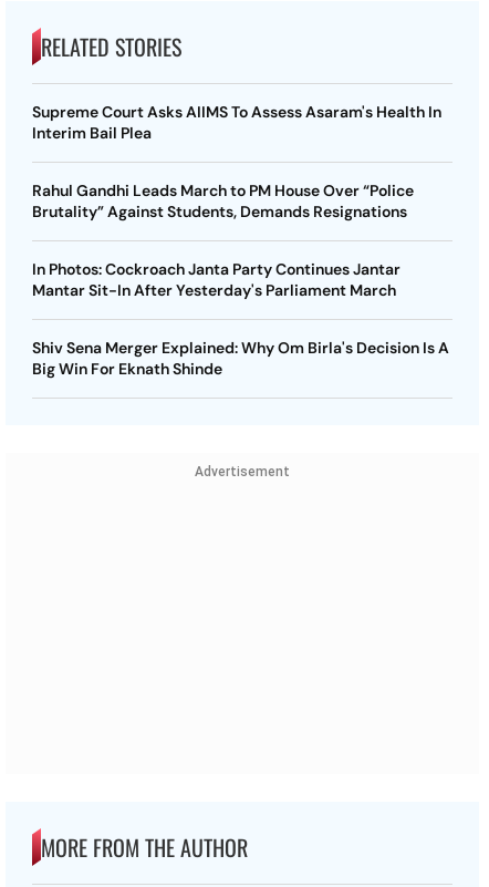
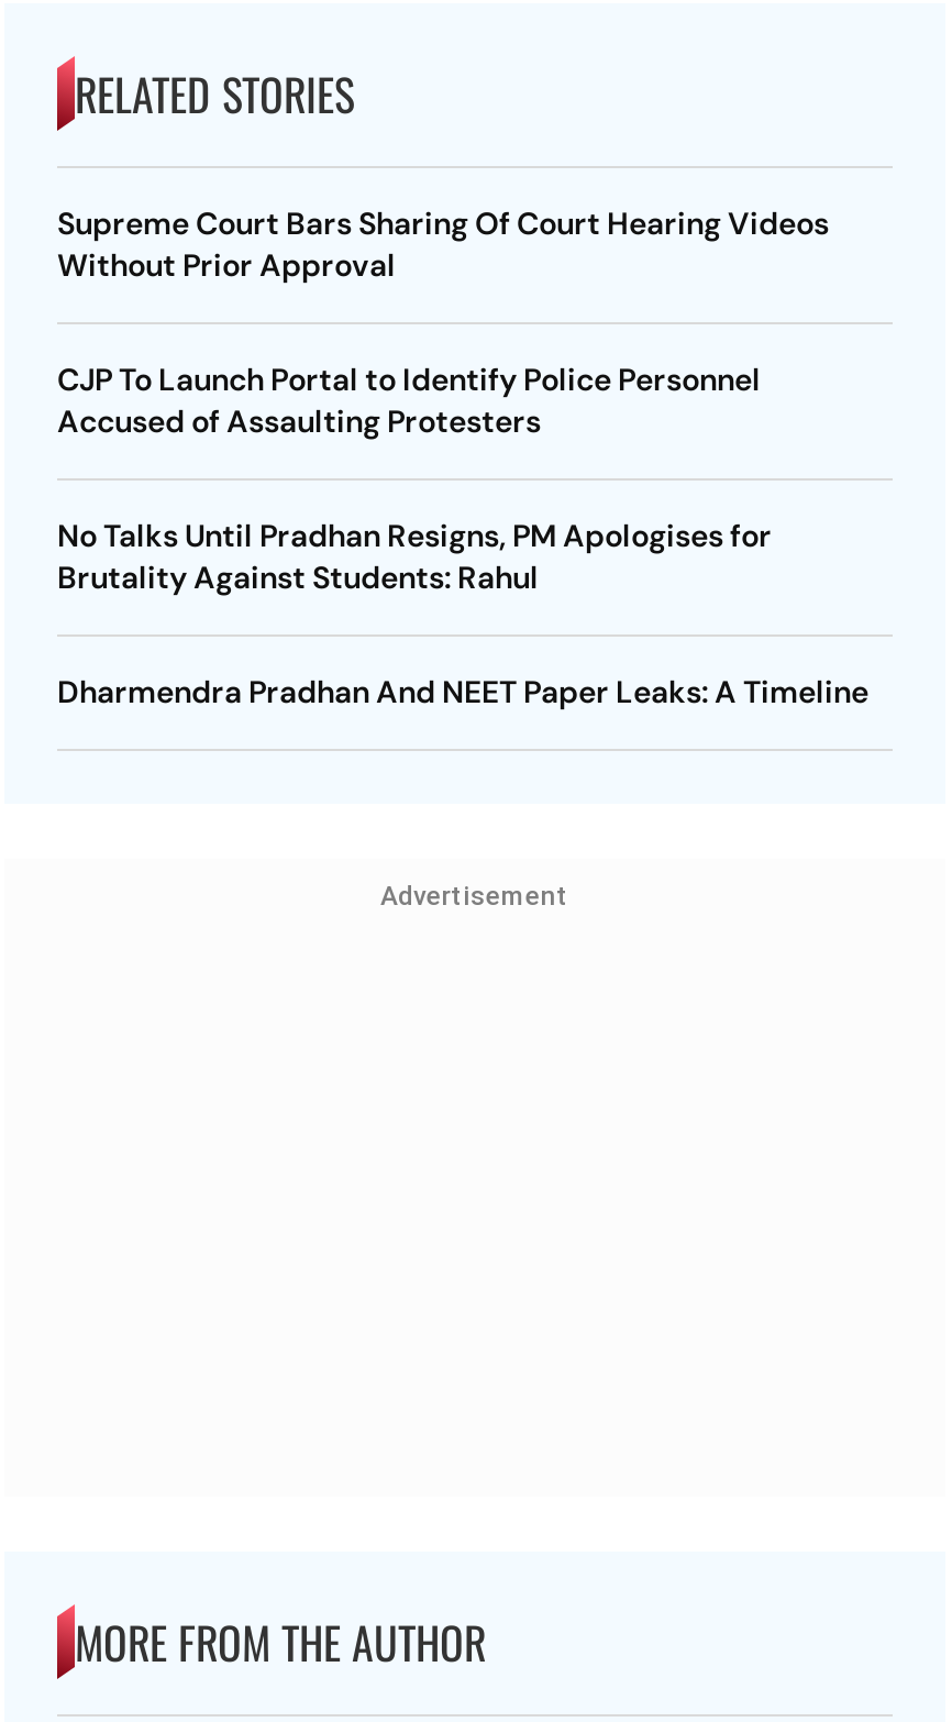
- Supreme Court Asks AIIMS To Assess Asaram's Health In
- Interim Bail Plea
+ Supreme Court Bars Sharing Of Court Hearing Videos
+ Without Prior Approval

- Rahul Gandhi Leads March to PM House Over “Police
- Brutality” Against Students, Demands Resignations
+ CJP To Launch Portal to Identify Police Personnel
+ Accused of Assaulting Protesters

- In Photos: Cockroach Janta Party Continues Jantar
- Mantar Sit-In After Yesterday's Parliament March
+ No Talks Until Pradhan Resigns, PM Apologises for
+ Brutality Against Students: Rahul

- Shiv Sena Merger Explained: Why Om Birla's Decision Is A
- Big Win For Eknath Shinde
+ Dharmendra Pradhan And NEET Paper Leaks: A Timeline
